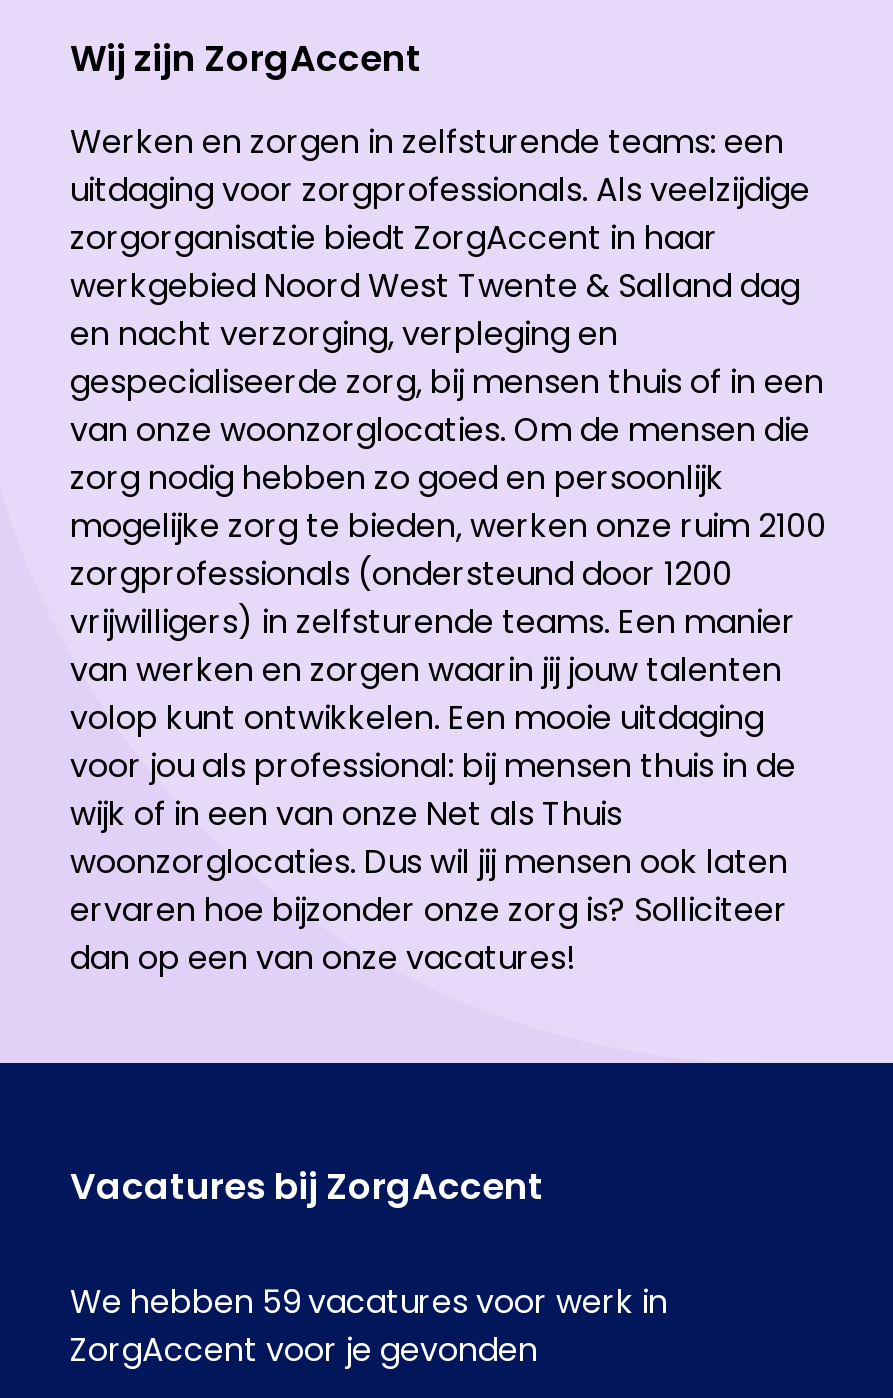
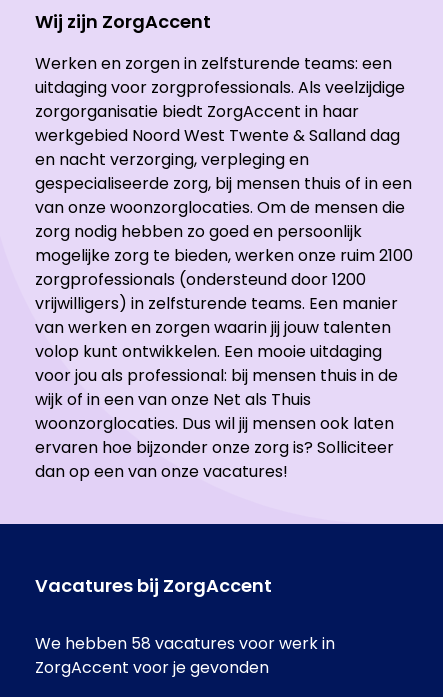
- We hebben 59 vacatures voor werk in
+ We hebben 58 vacatures voor werk in
